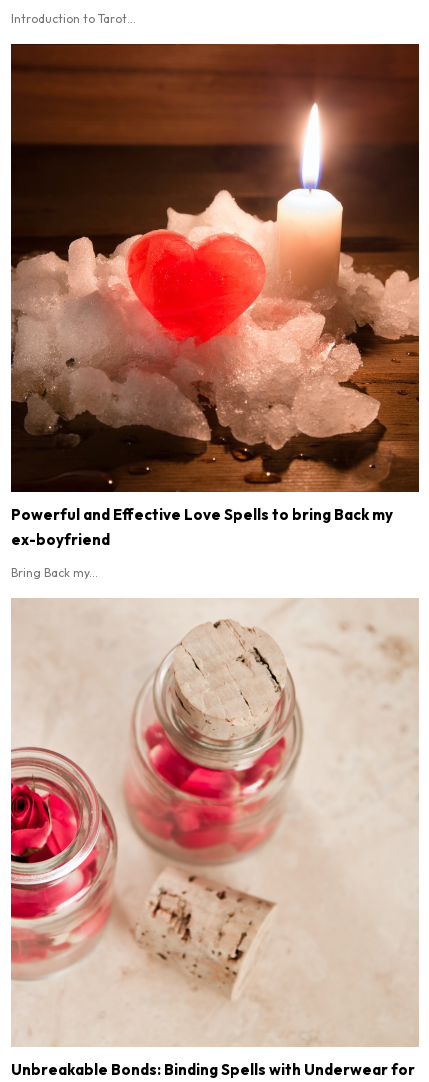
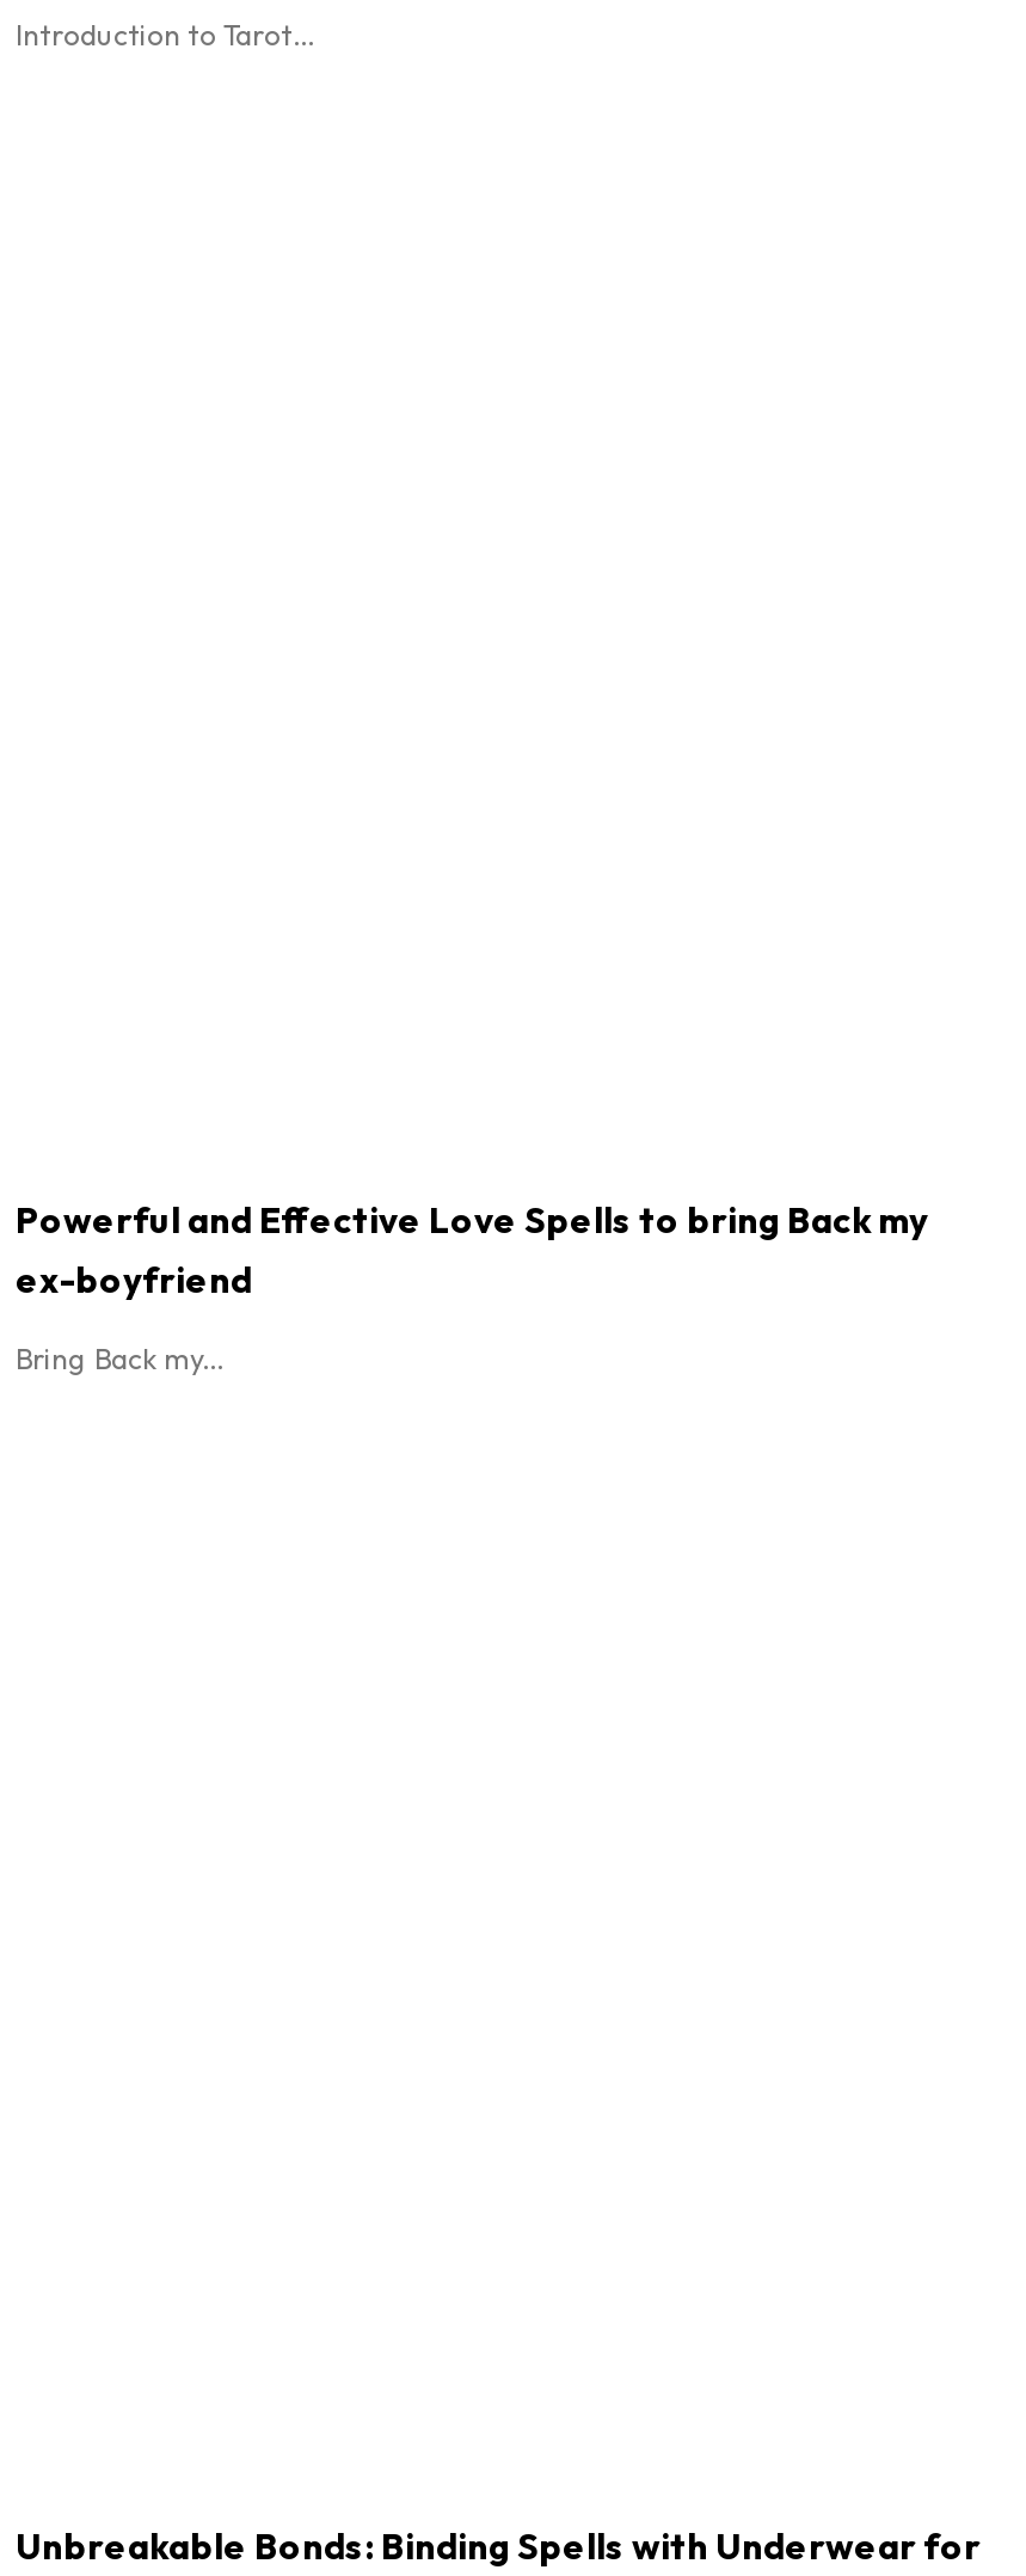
- [image]

- [image]
